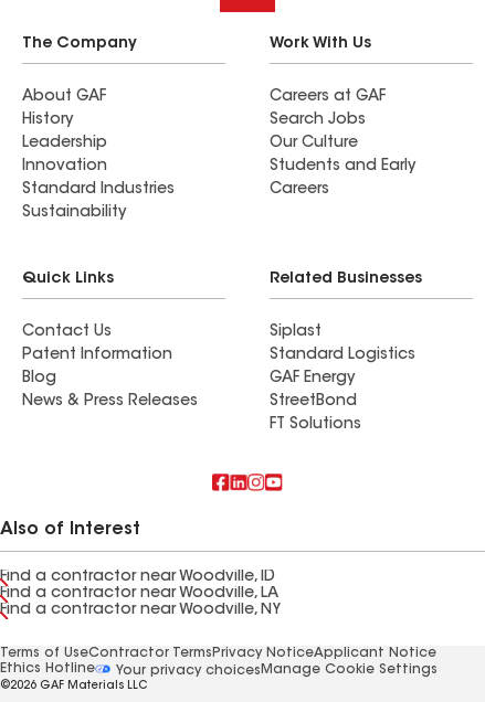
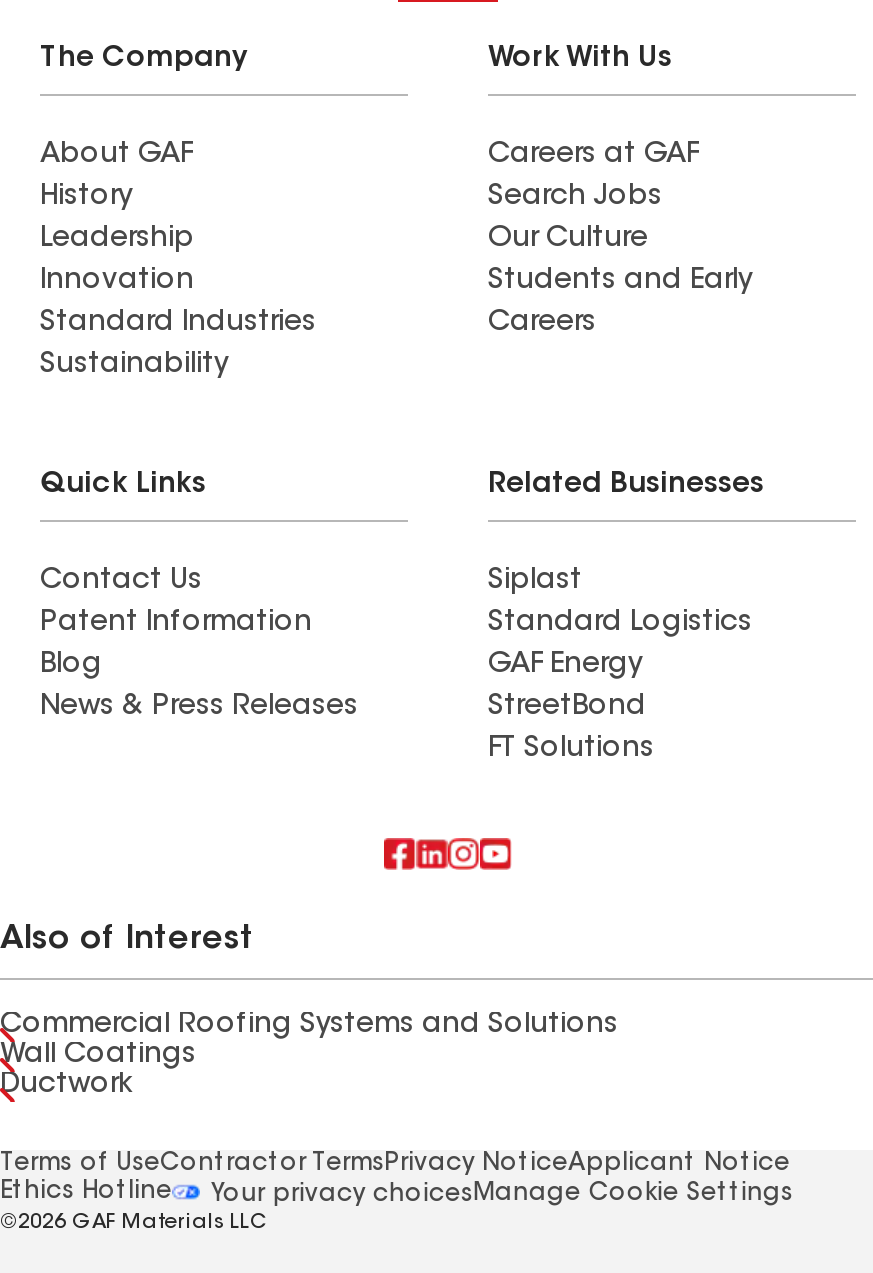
- Find a contractor near Woodville, ID
- Find a contractor near Woodville, LA
- Find a contractor near Woodville, NY
+ Commercial Roofing Systems and Solutions
+ Wall Coatings
+ Ductwork
